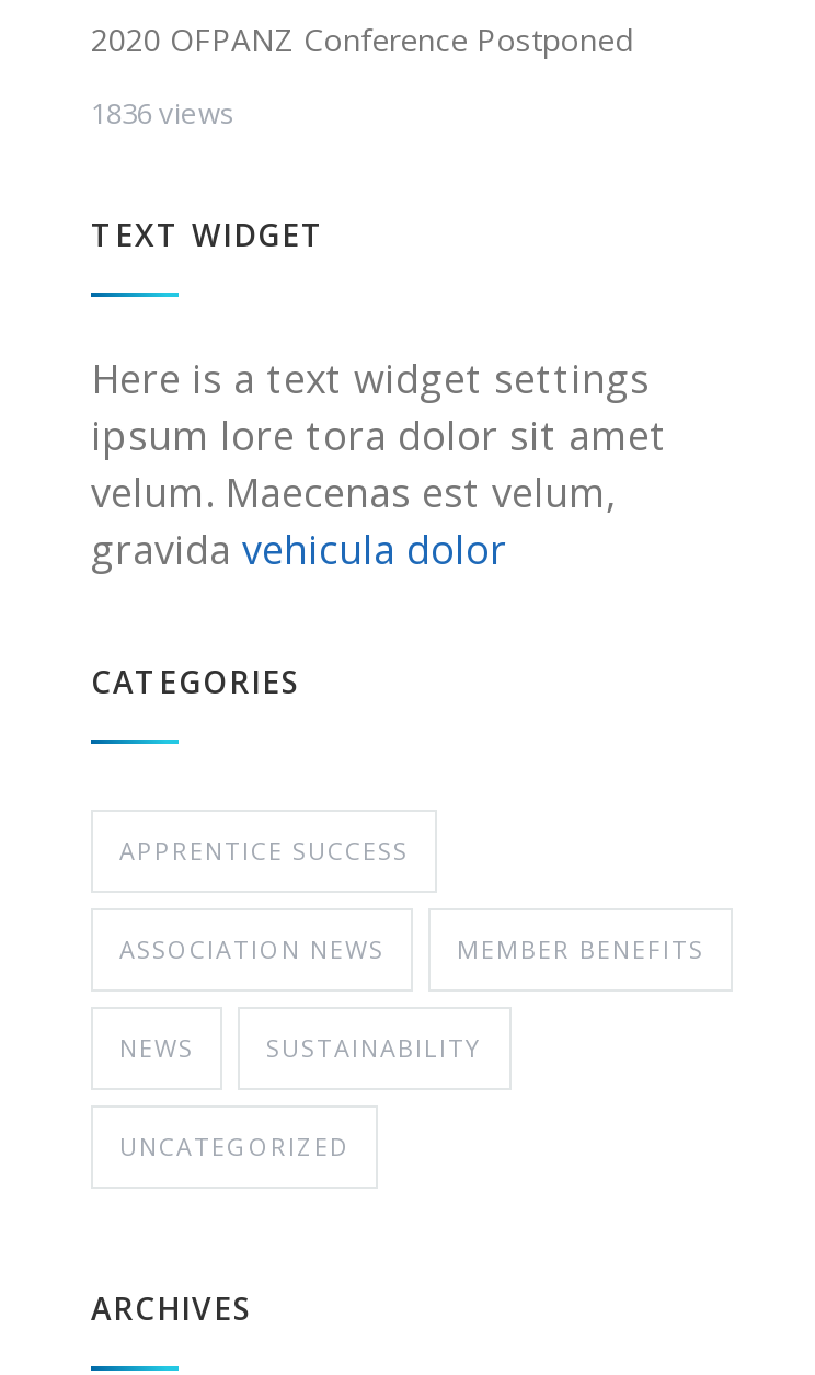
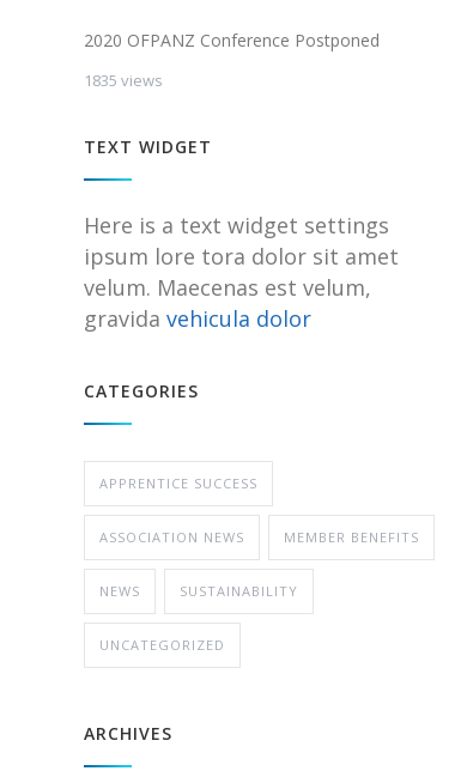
- 1836 views
+ 1835 views
